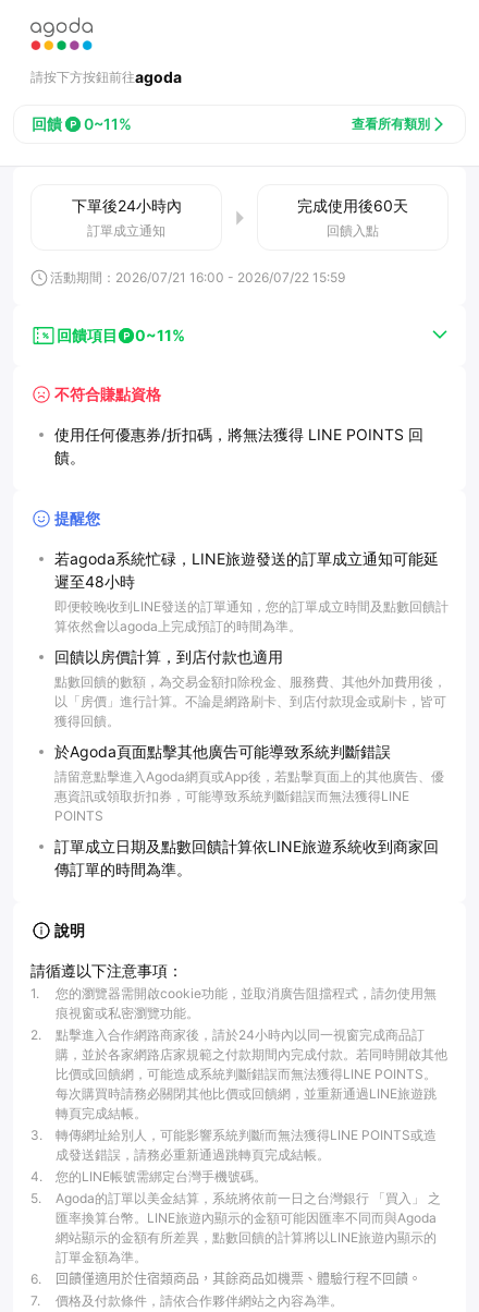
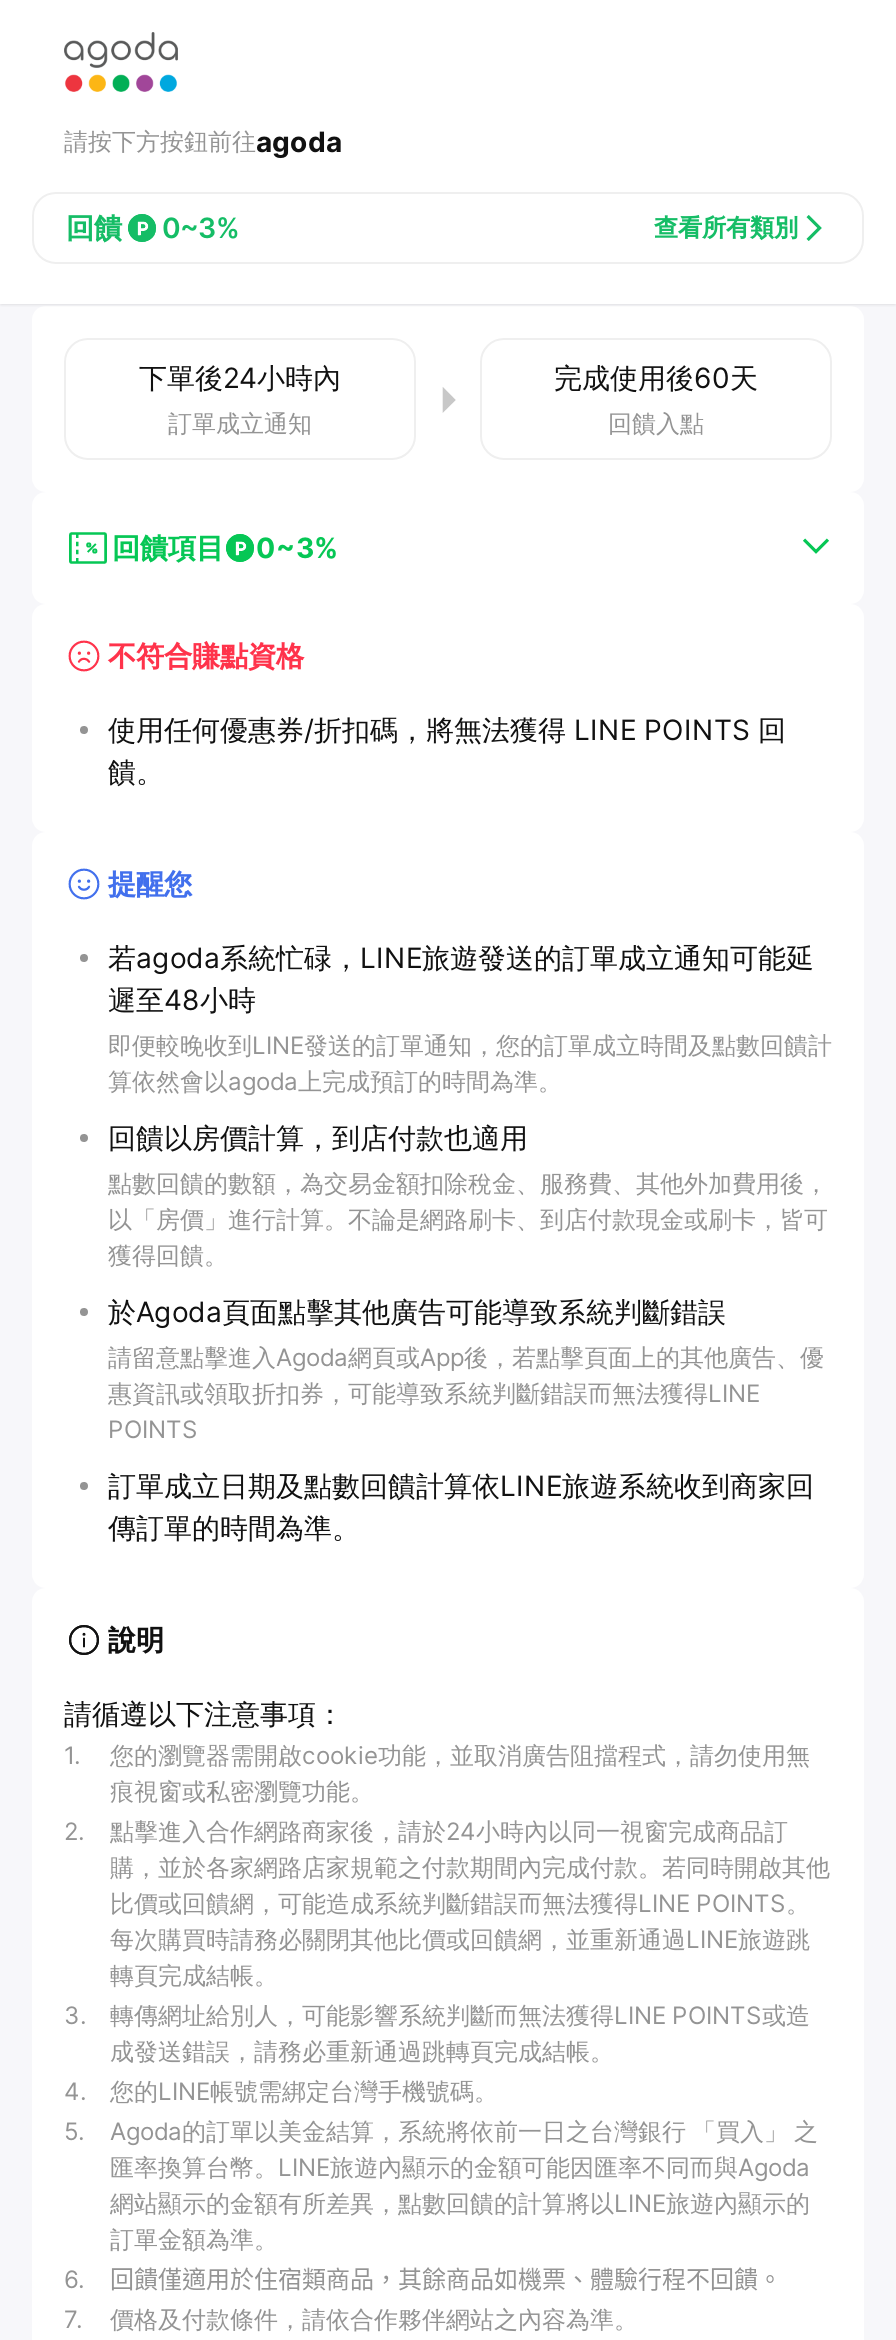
- 回饋 0~11%
+ 回饋 0~3%

- 活動期間：2026/07/21 16:00 - 2026/07/22 15:59

- 回饋項目 0~11%
+ 回饋項目 0~3%
